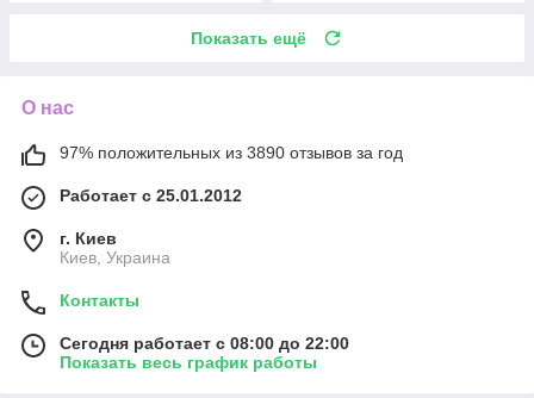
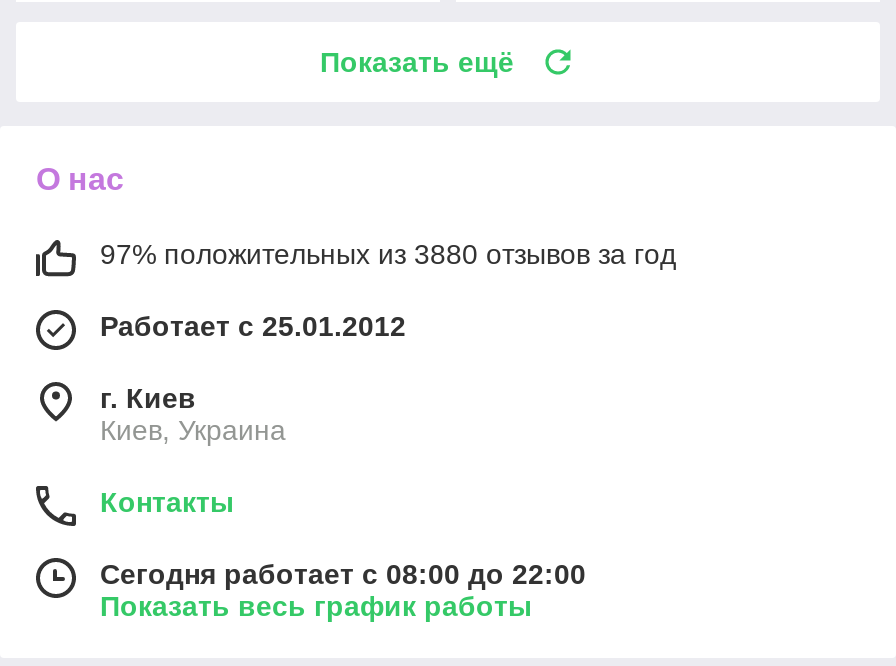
- 97% положительных из 3890 отзывов за год
+ 97% положительных из 3880 отзывов за год
